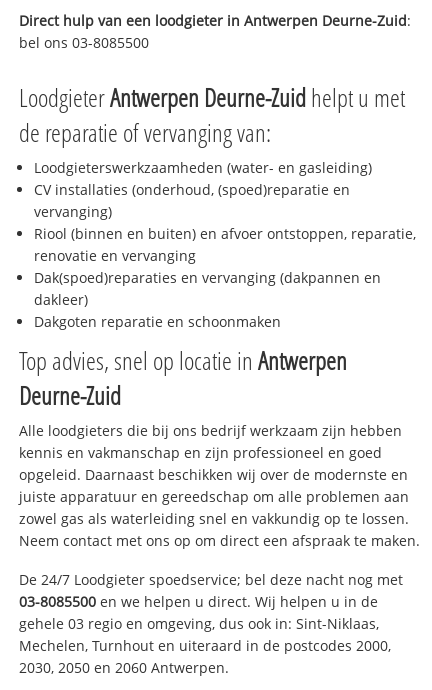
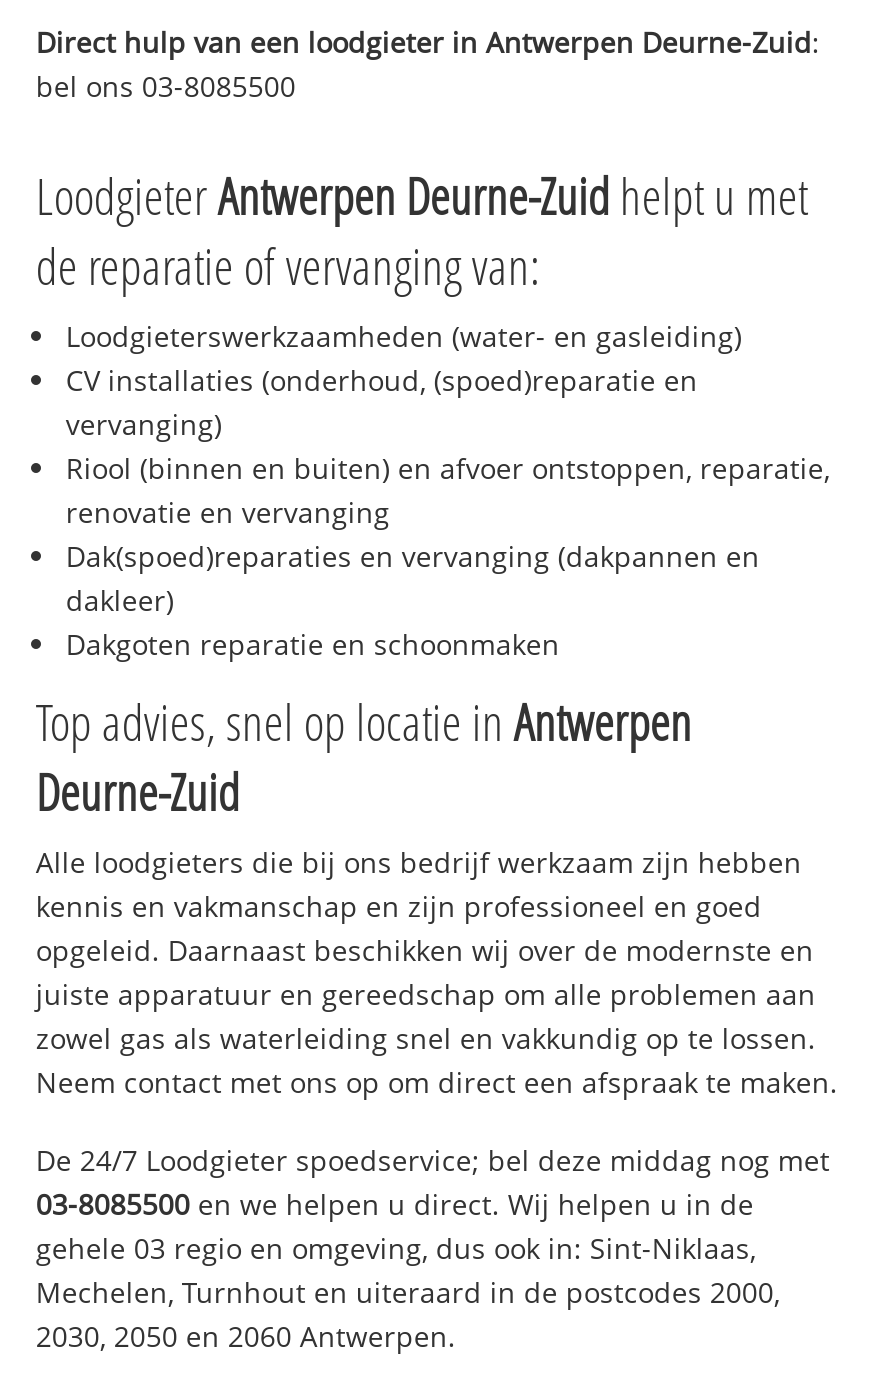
- De 24/7 Loodgieter spoedservice; bel deze nacht nog met
+ De 24/7 Loodgieter spoedservice; bel deze middag nog met
